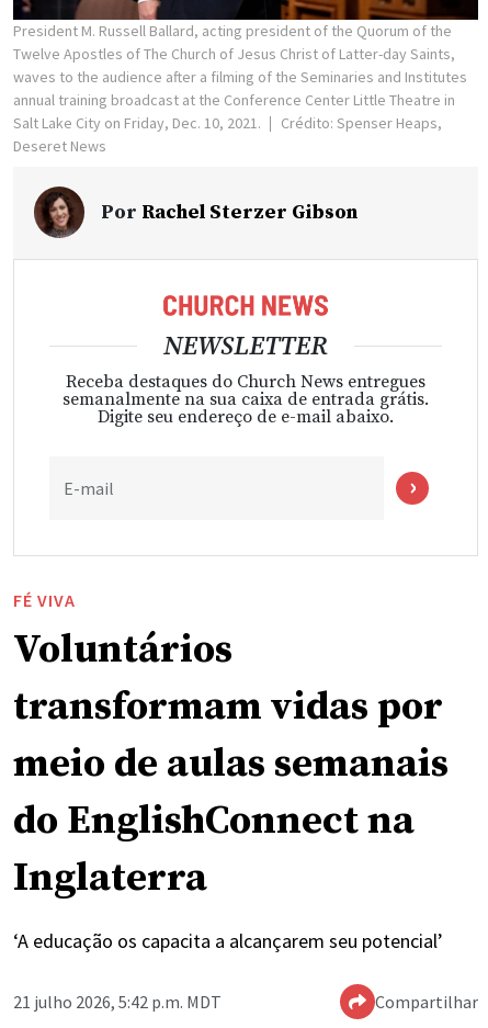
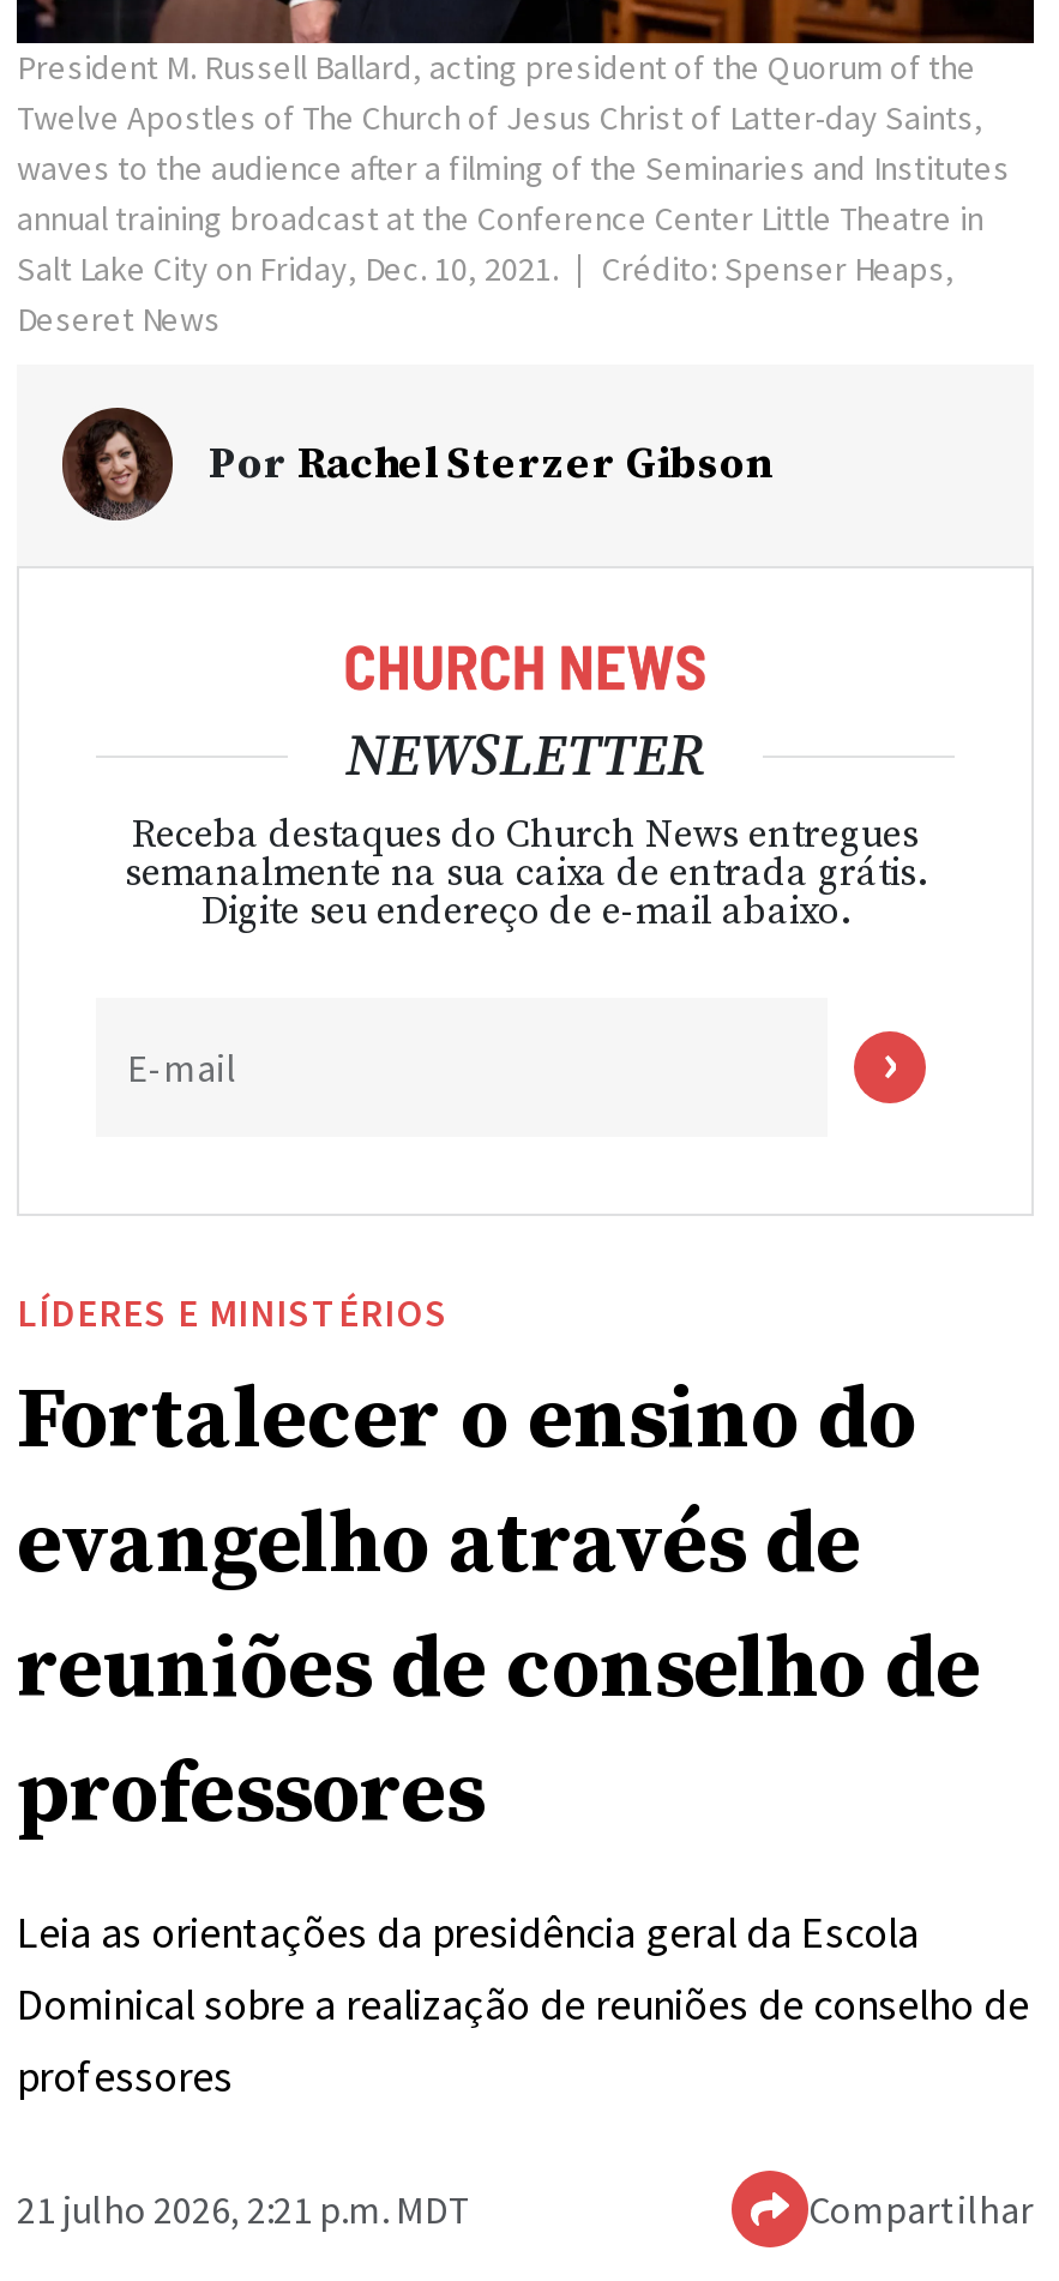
- FÉ VIVA
- Voluntários
- transformam vidas por
- meio de aulas semanais
- do EnglishConnect na
- Inglaterra
+ LÍDERES E MINISTÉRIOS
+ Fortalecer o ensino do
+ evangelho através de
+ reuniões de conselho de
+ professores

- ‘A educação os capacita a alcançarem seu potencial’
+ Leia as orientações da presidência geral da Escola
+ Dominical sobre a realização de reuniões de conselho de
+ professores

- 21 julho 2026, 5:42 p.m. MDT
+ 21 julho 2026, 2:21 p.m. MDT
